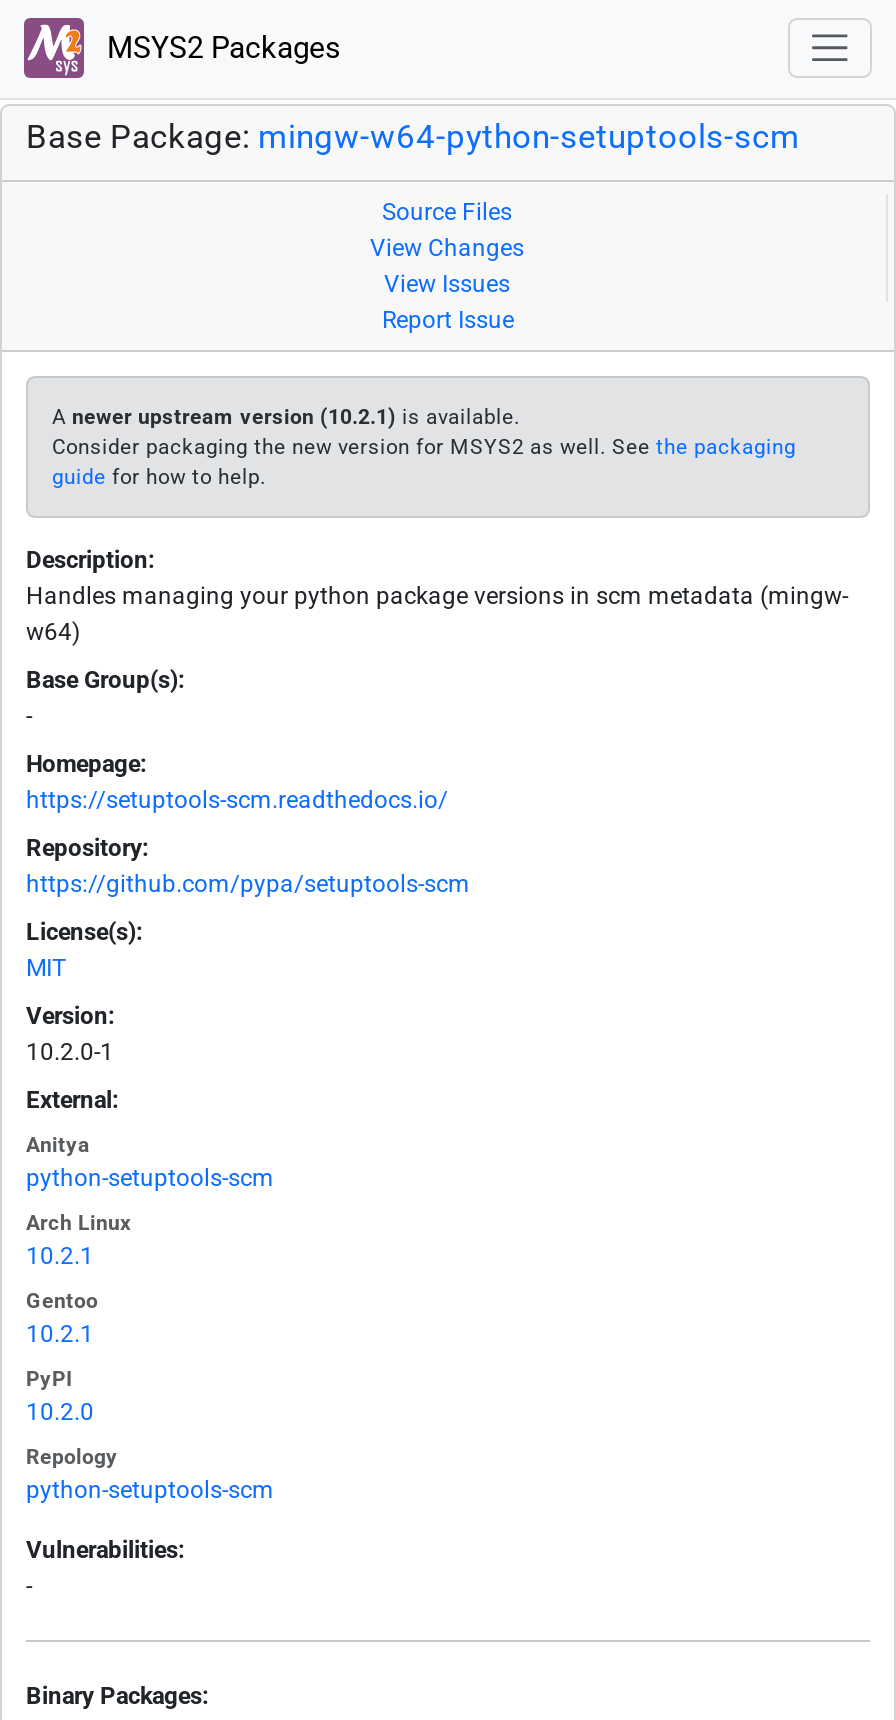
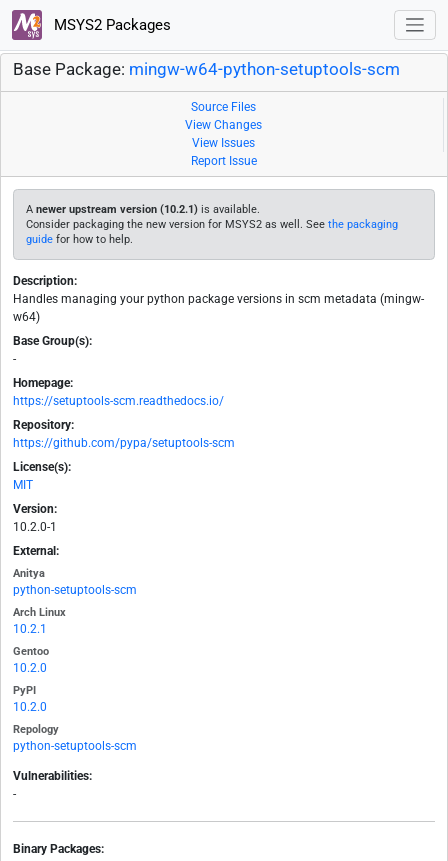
- 10.2.1
+ 10.2.0
